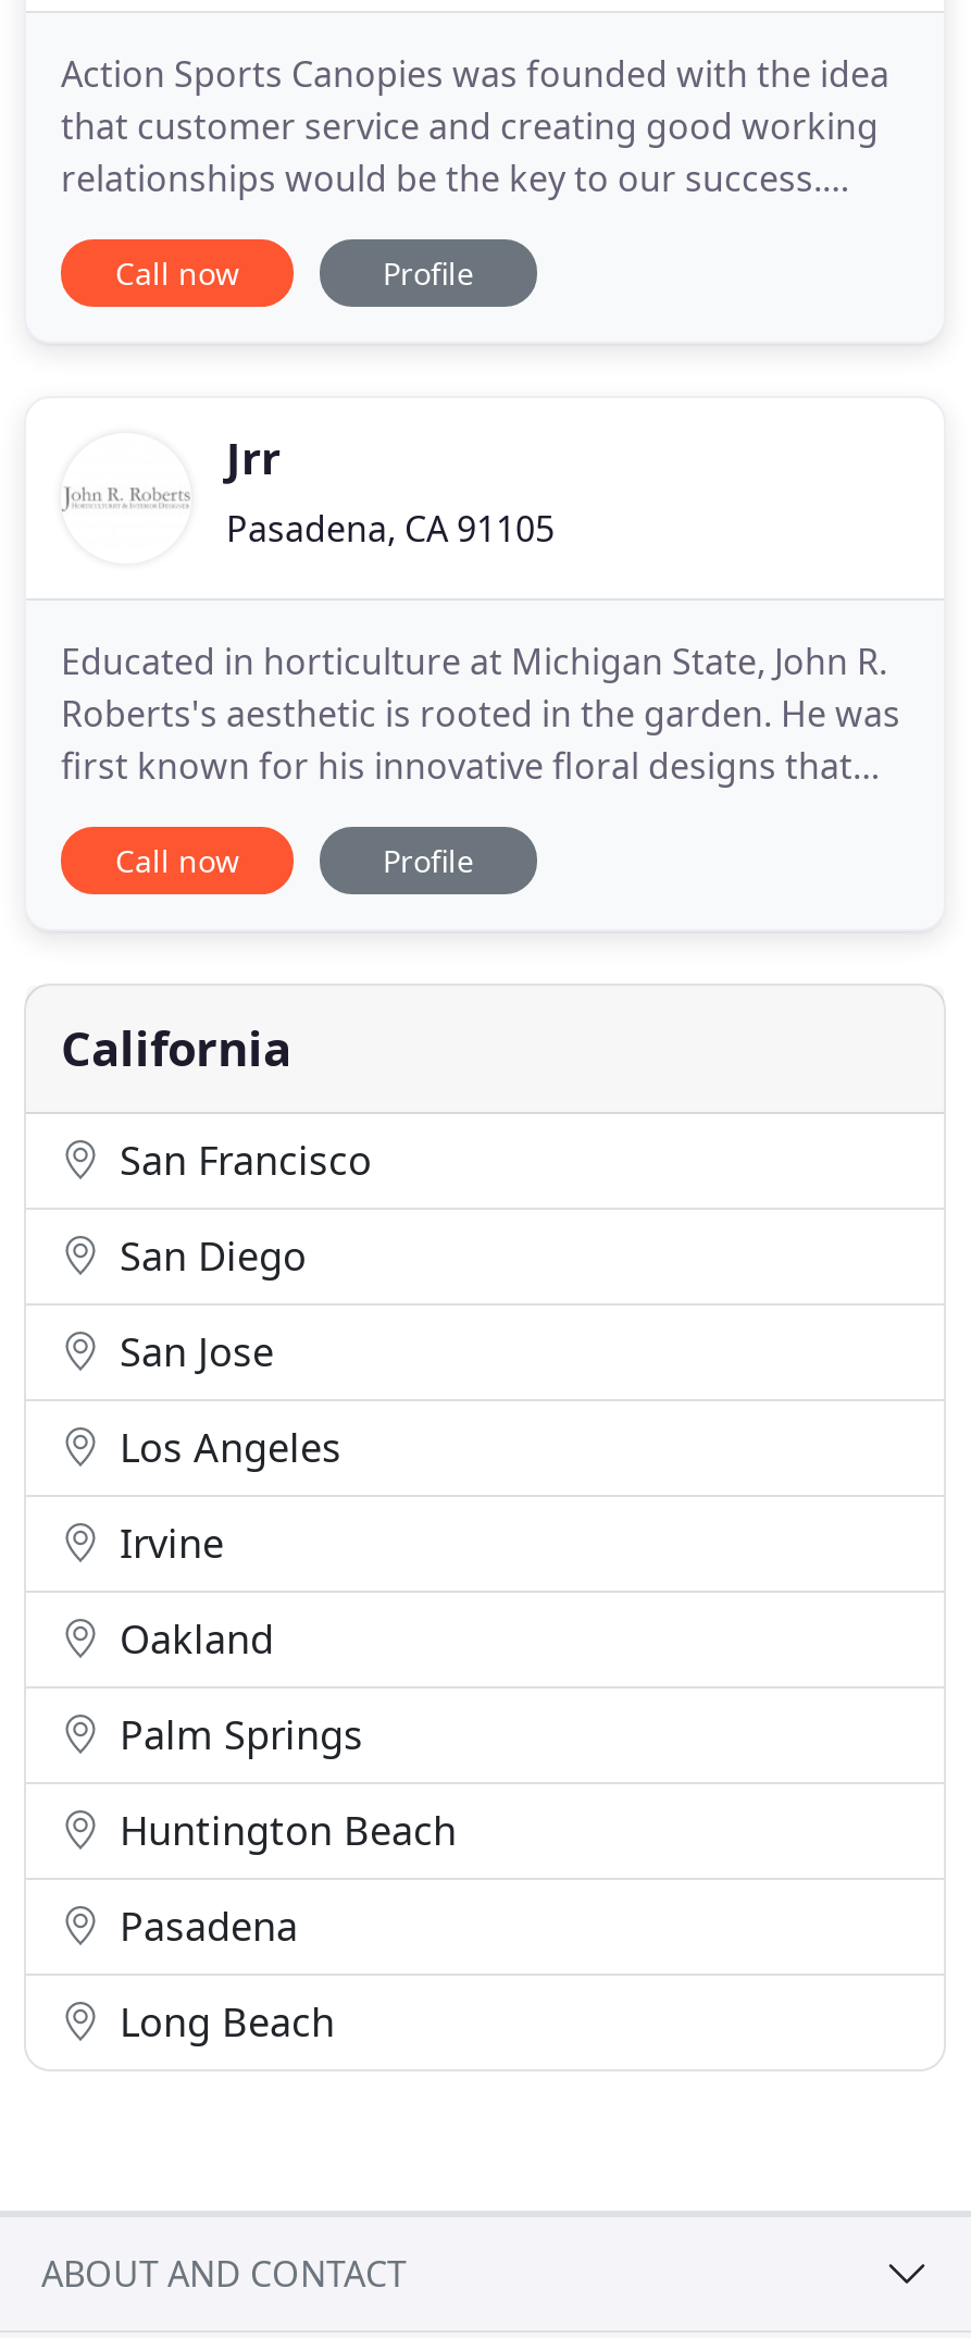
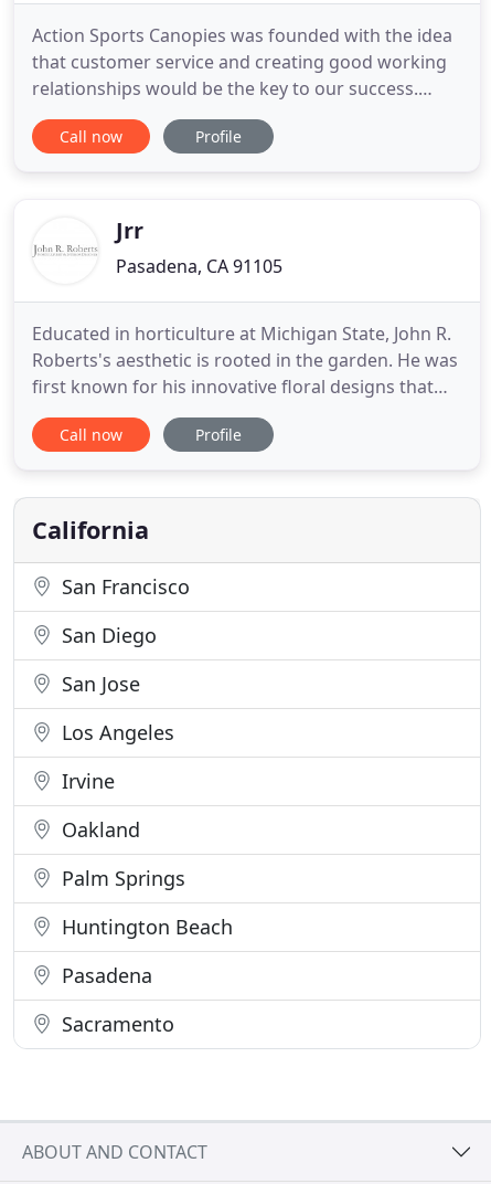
- Long Beach
+ Sacramento
